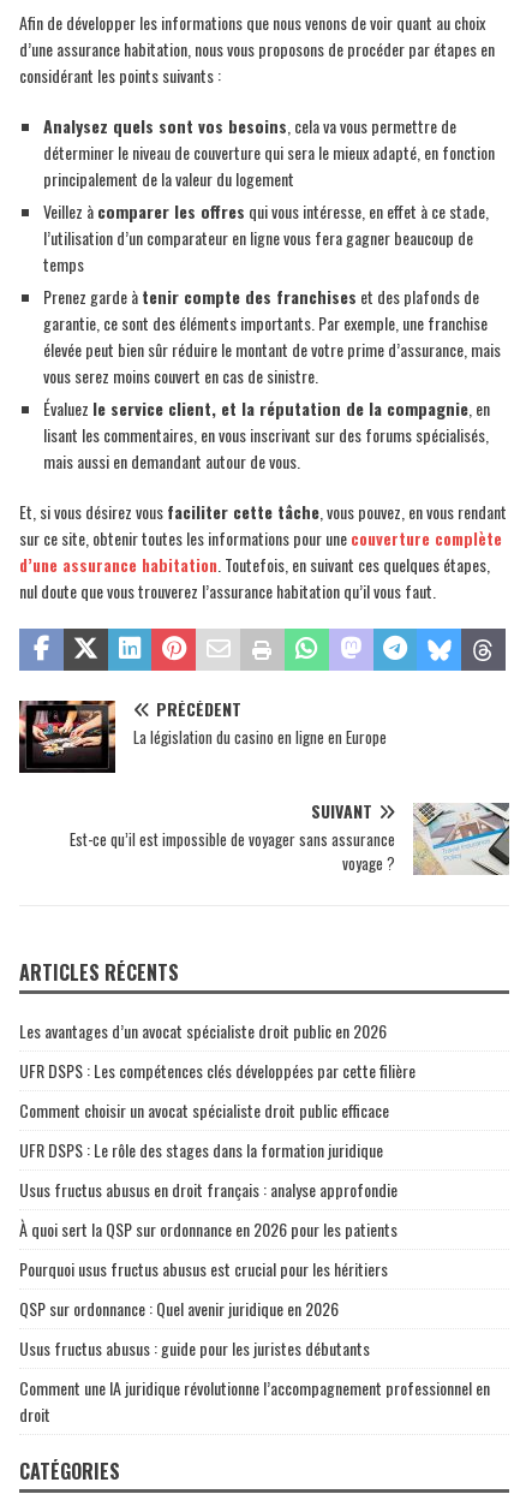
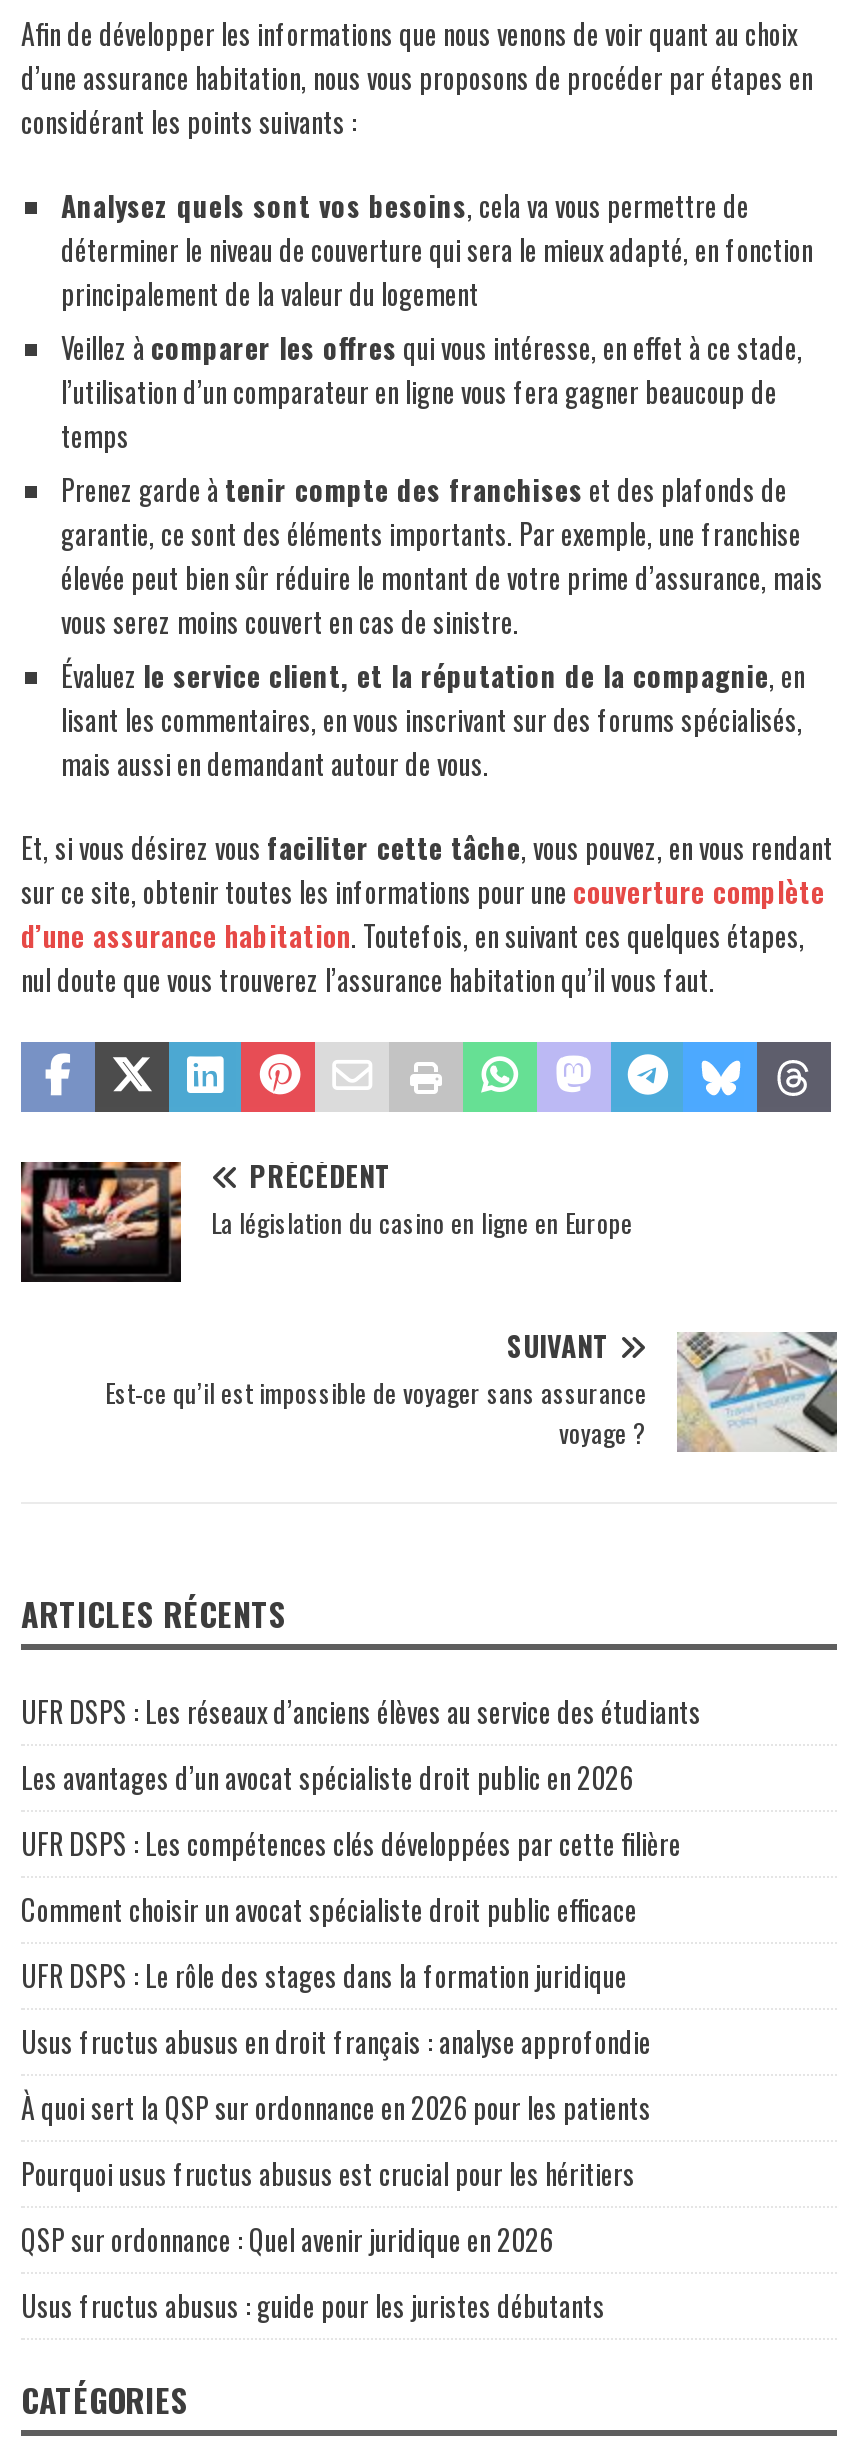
+ UFR DSPS : Les réseaux d’anciens élèves au service des étudiants

moved down: Les avantages d’un avocat spécialiste droit public en 2026 | UFR DSPS : Les compétences clés développées par cette filière | Comment choisir un avocat spécialiste droit public efficace | ... | QSP sur ordonnance : Quel avenir juridique en 2026 | Usus fructus abusus : guide pour les juristes débutants

- Comment une IA juridique révolutionne l’accompagnement professionnel en
- droit
